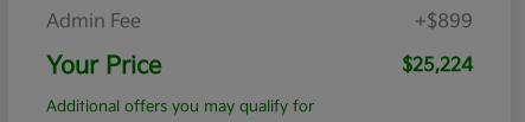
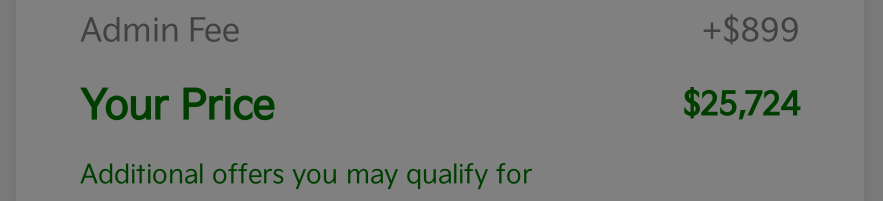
- $25,224
+ $25,724
